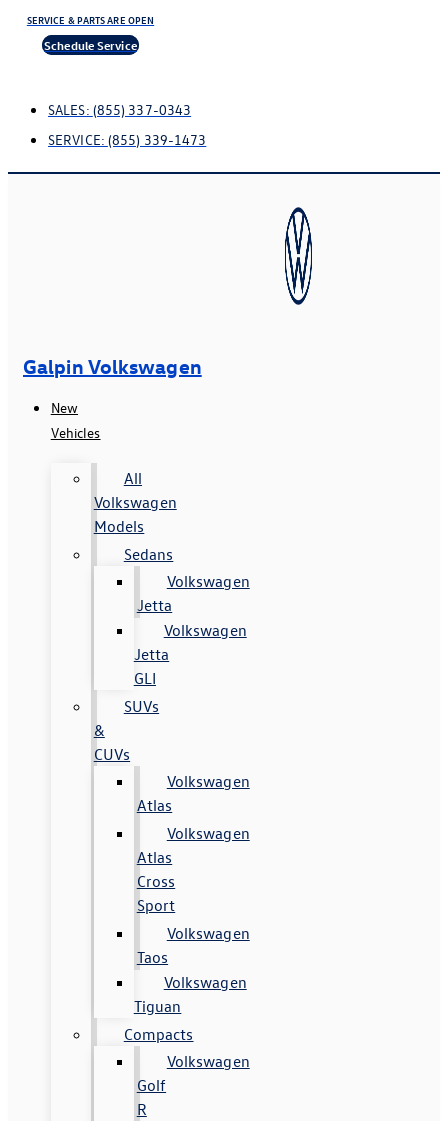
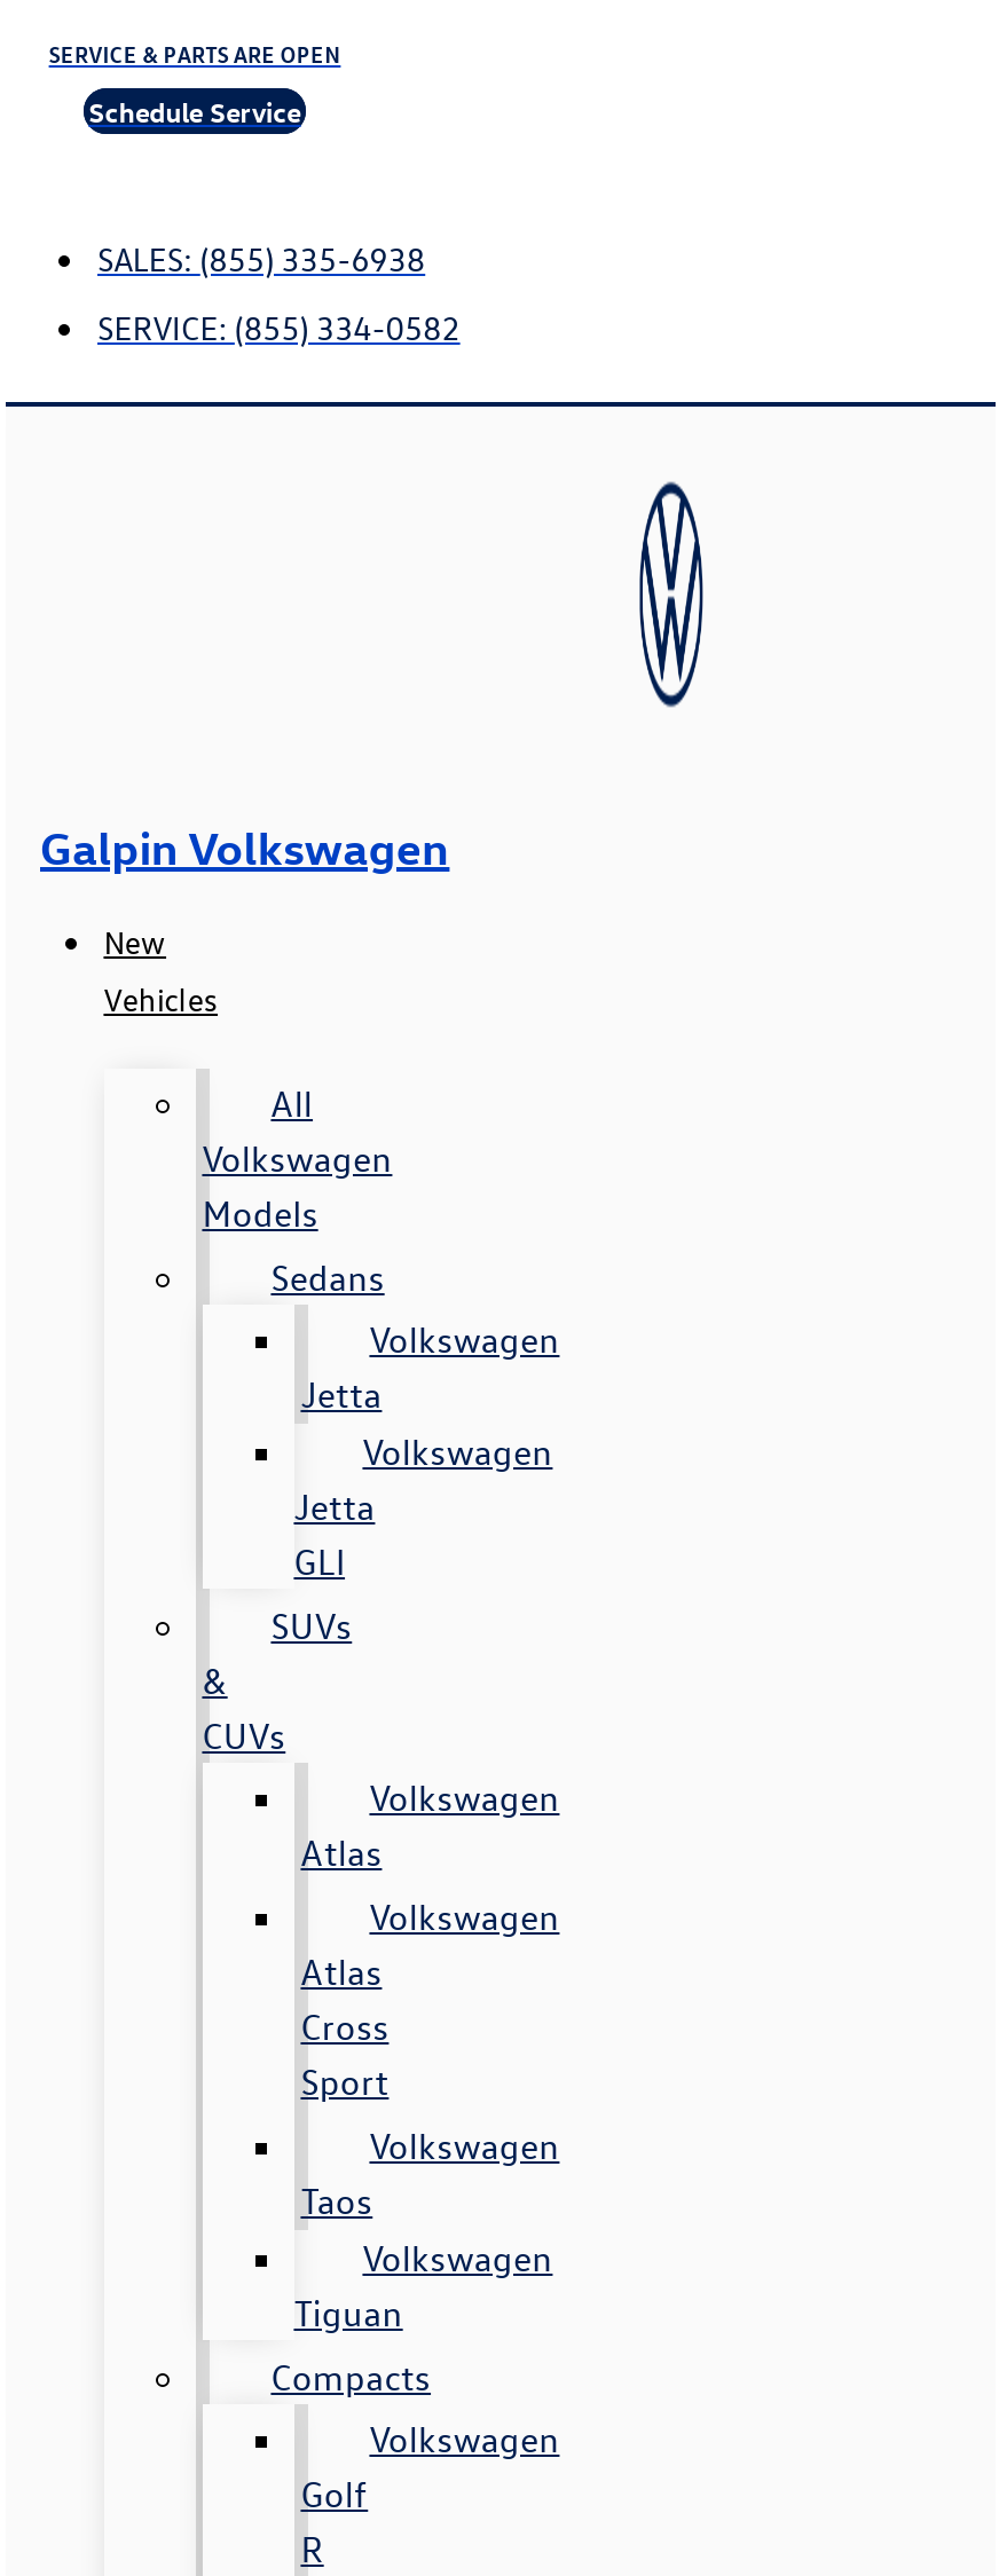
- SALES: (855) 337-0343
+ SALES: (855) 335-6938

- SERVICE: (855) 339-1473
+ SERVICE: (855) 334-0582
